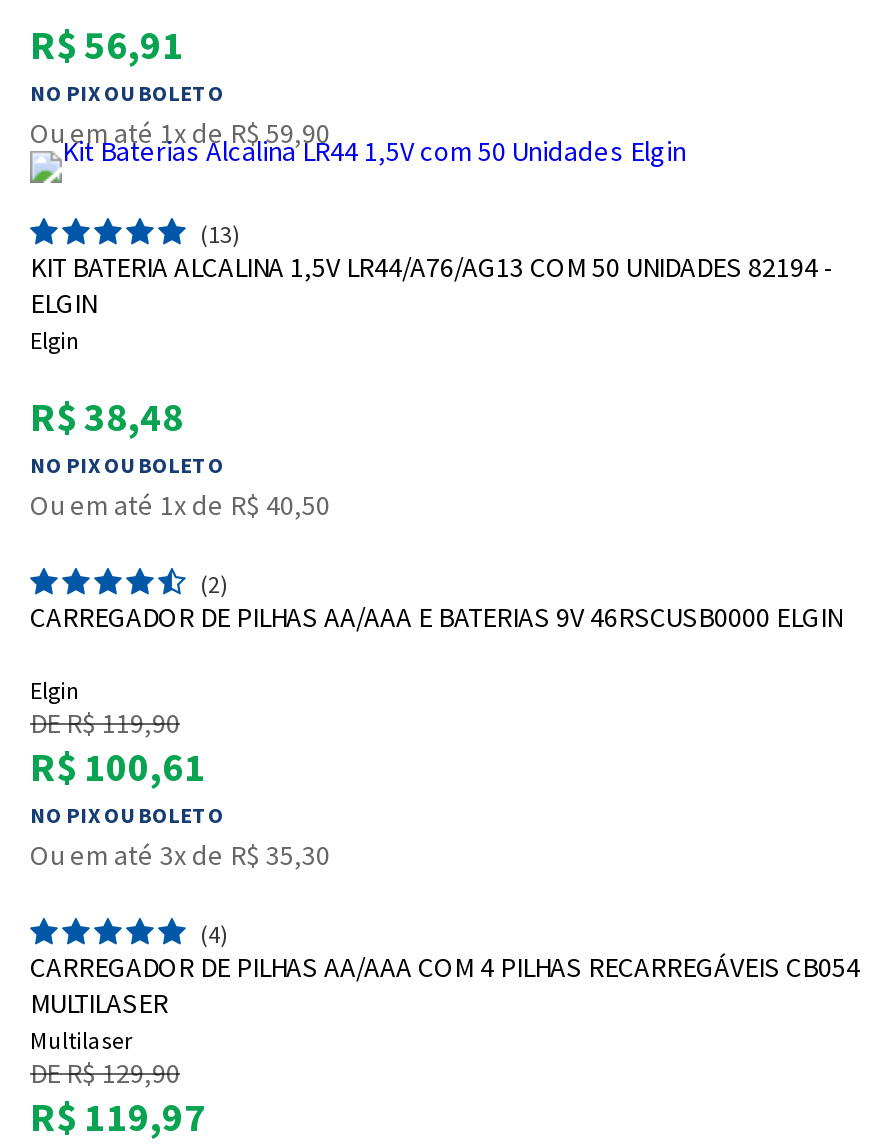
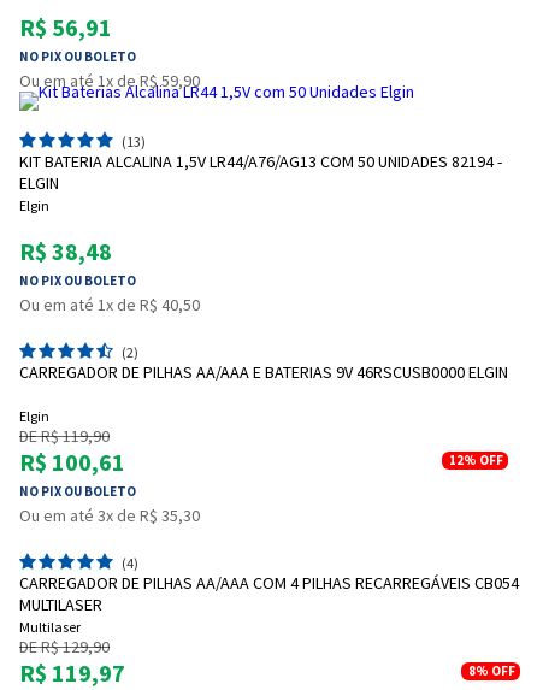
+ 12%OFF

+ 8%OFF
